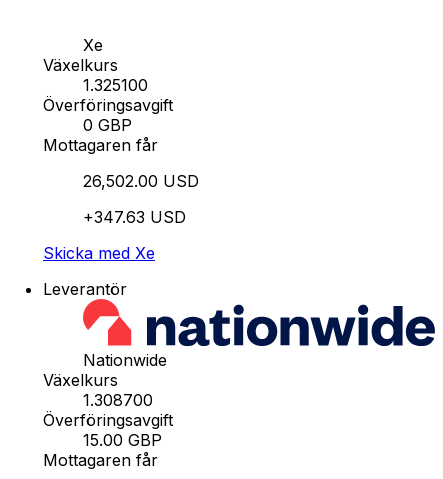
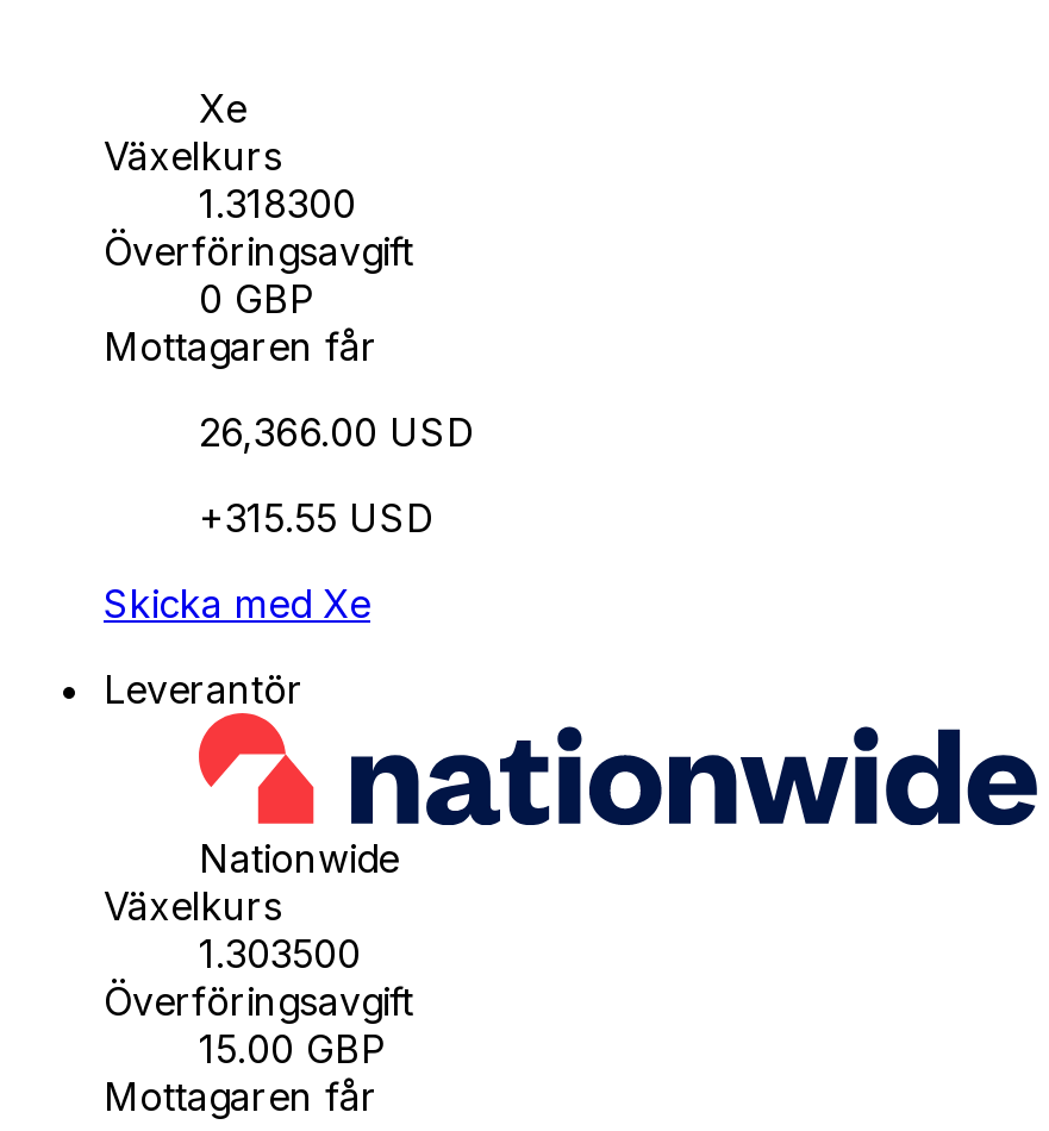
- 1.325100
+ 1.318300

- 26,502.00 USD
+ 26,366.00 USD

- +347.63 USD
+ +315.55 USD

- 1.308700
+ 1.303500
